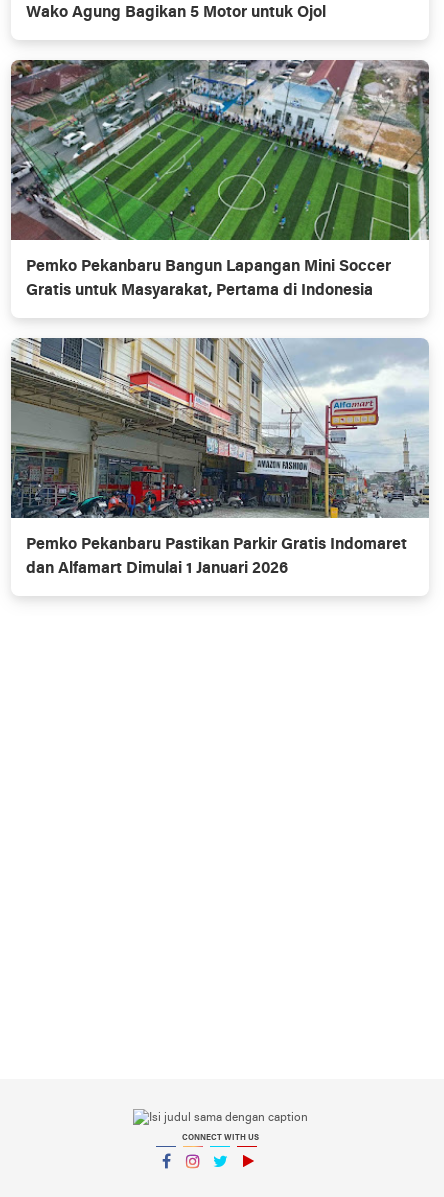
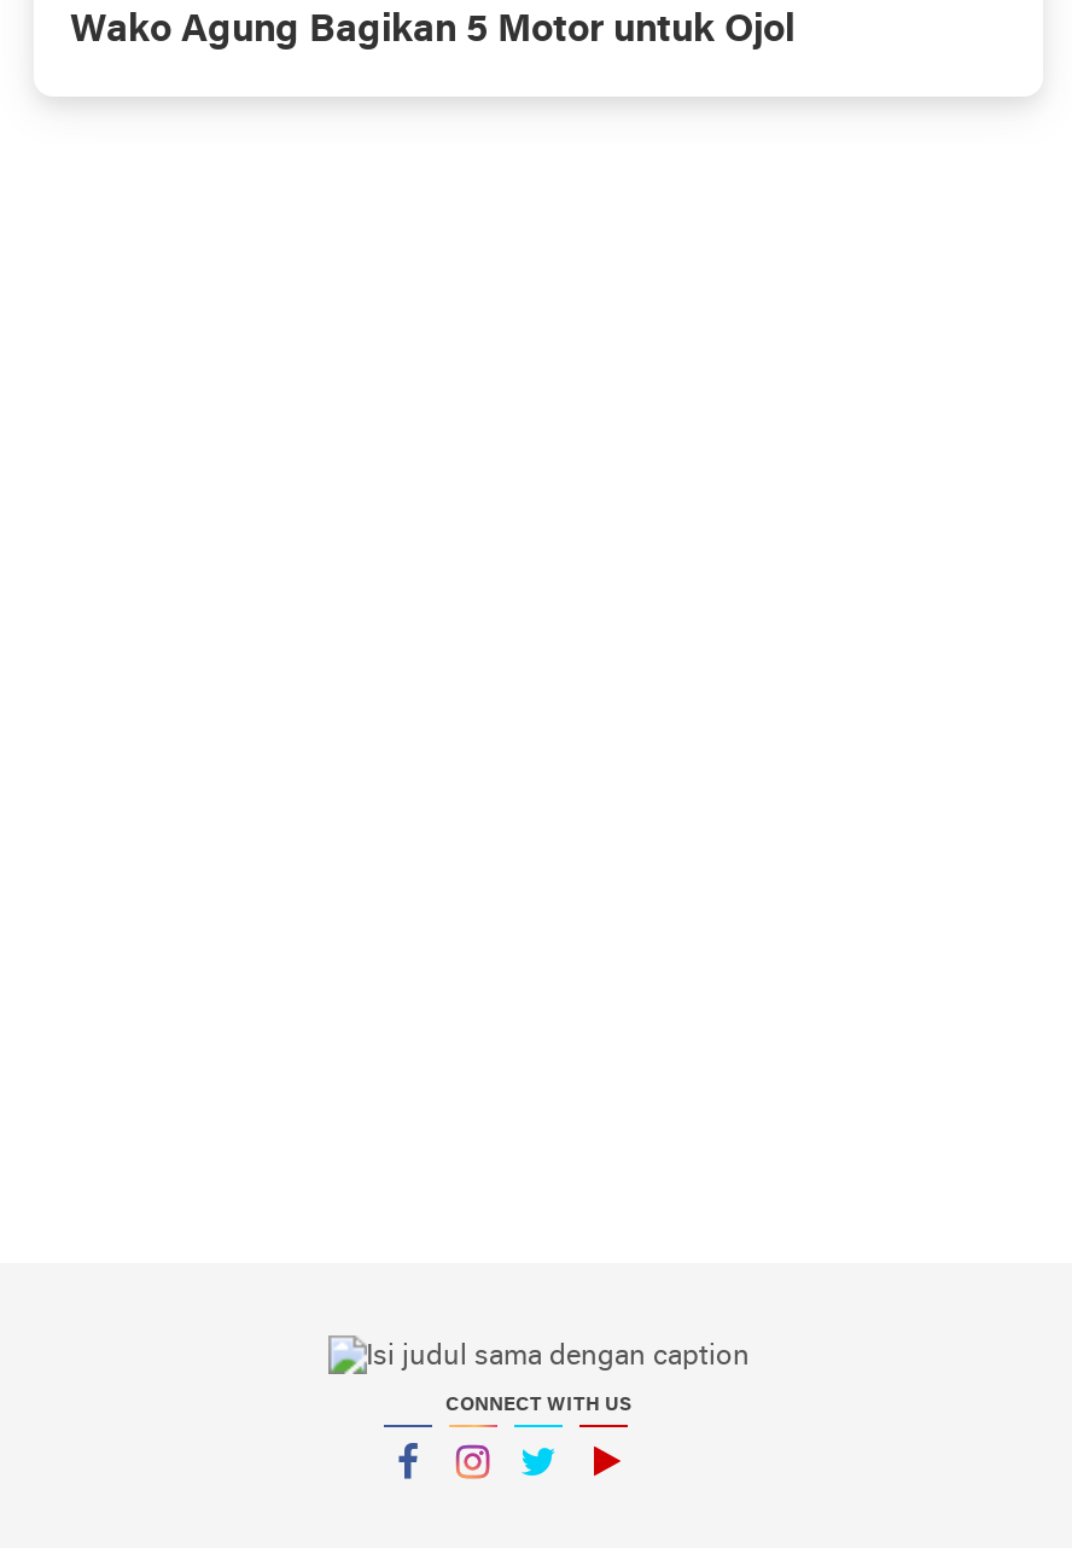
- [image]
- Pemko Pekanbaru Bangun Lapangan Mini Soccer
- Gratis untuk Masyarakat, Pertama di Indonesia

- [image]
- Pemko Pekanbaru Pastikan Parkir Gratis Indomaret
- dan Alfamart Dimulai 1 Januari 2026
